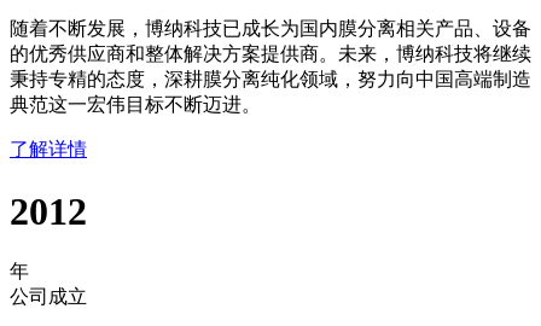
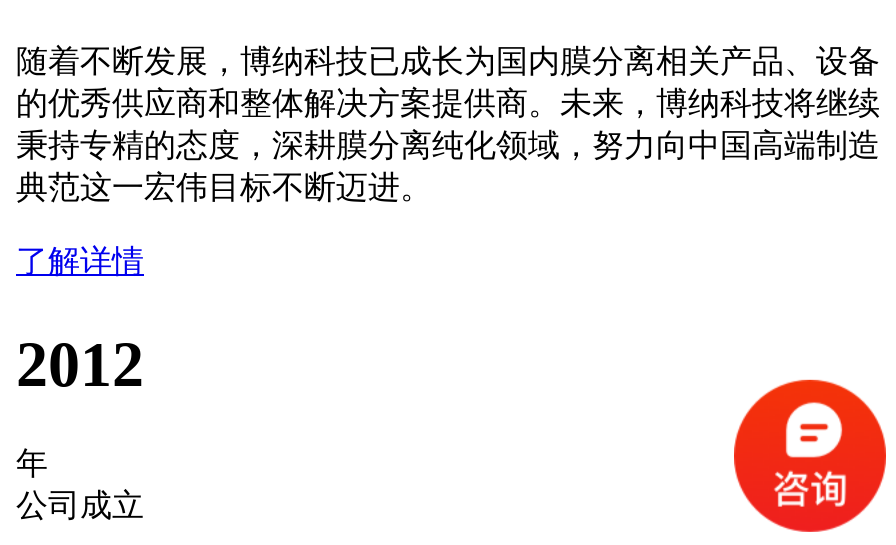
+ [image]
